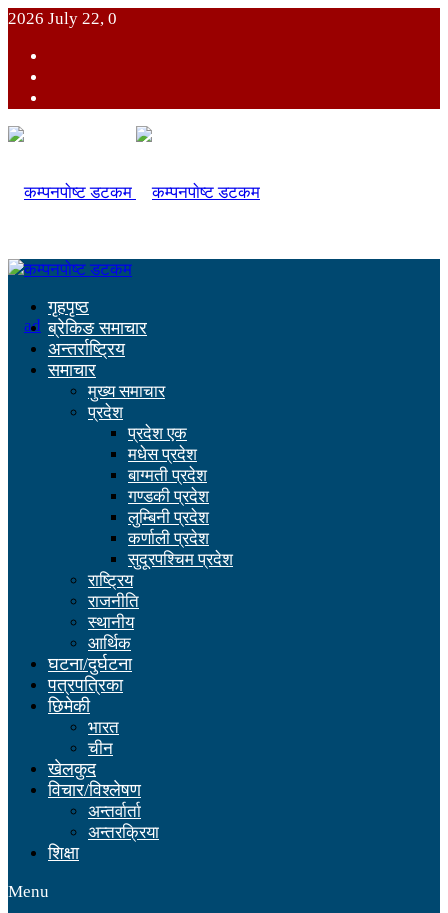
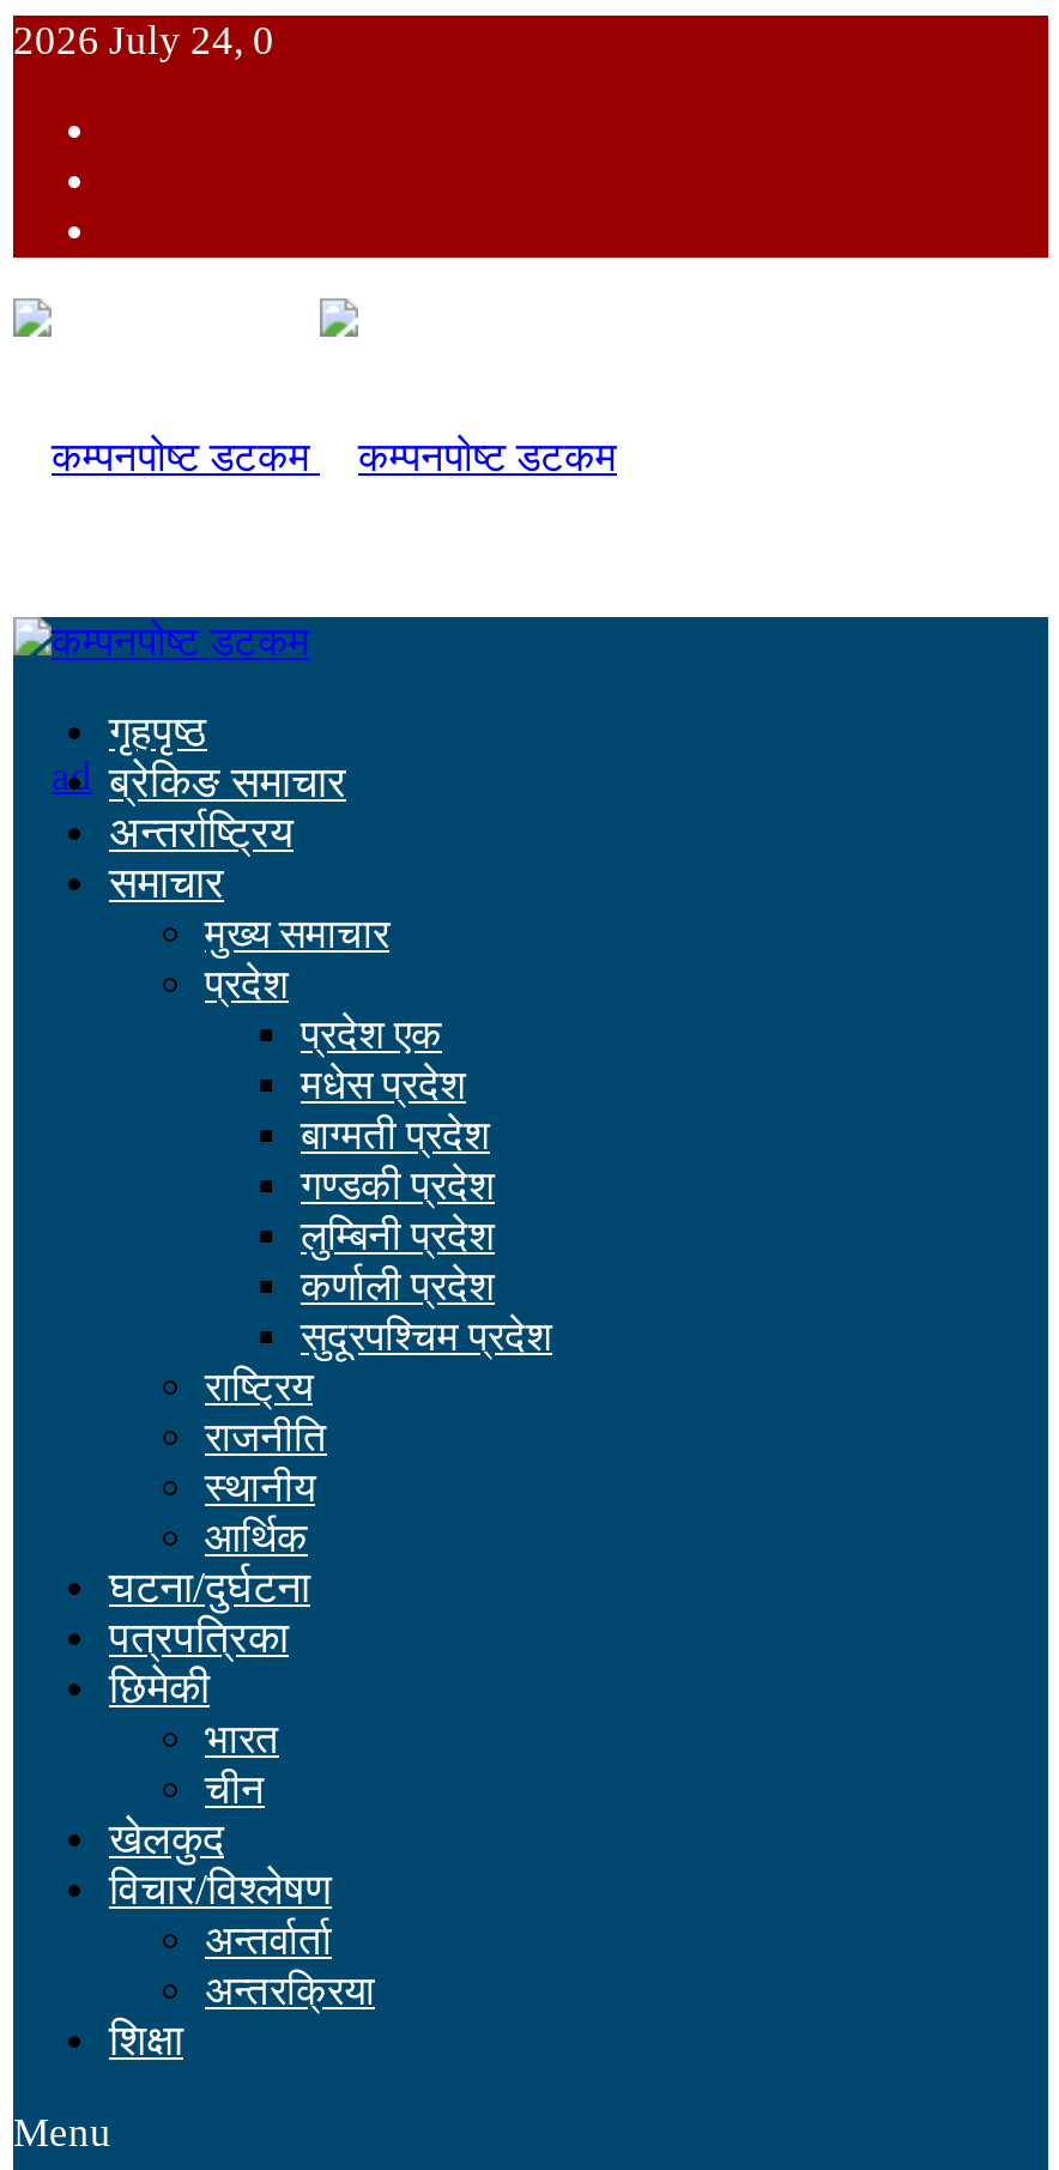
- 2026 July 22, 0
+ 2026 July 24, 0
